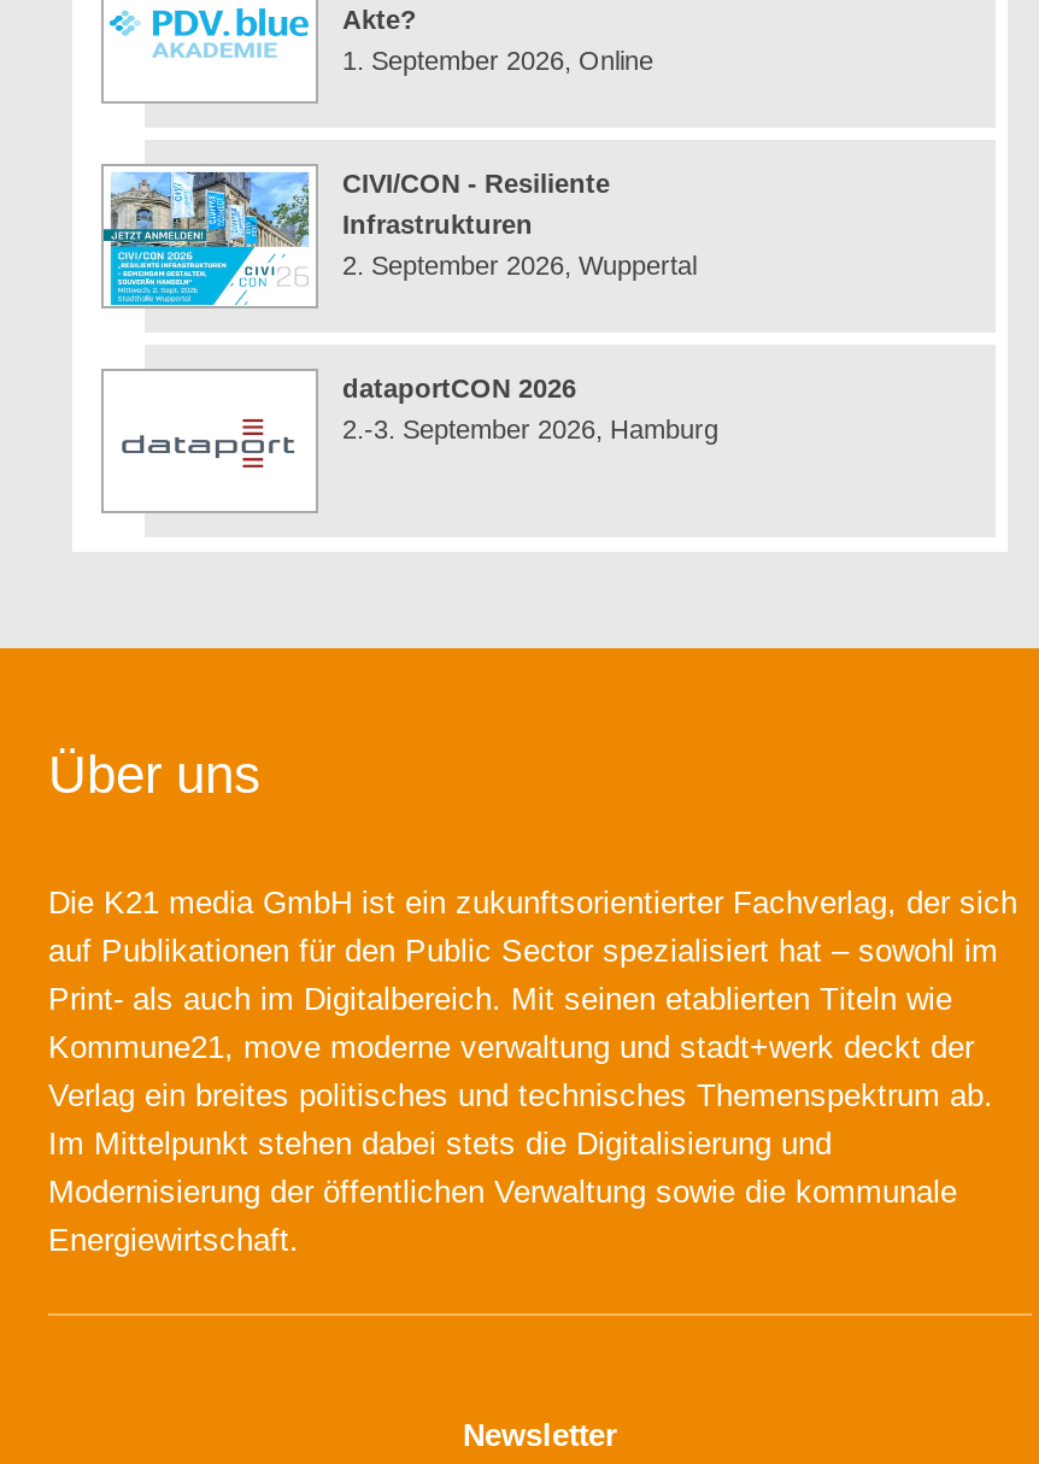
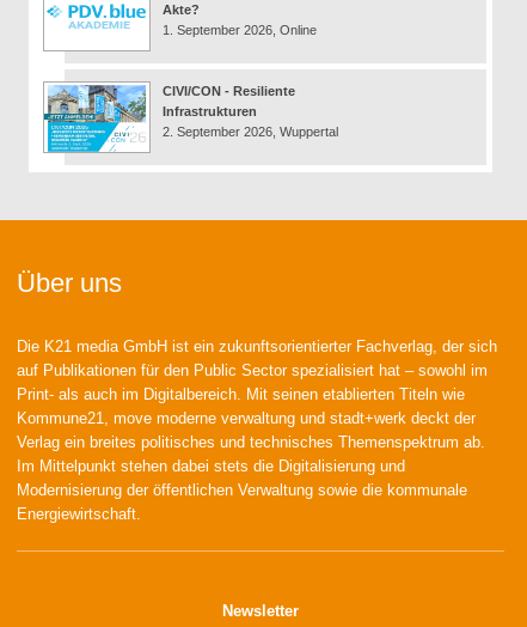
- [image]
- dataportCON 2026
- 2.-3. September 2026, Hamburg
